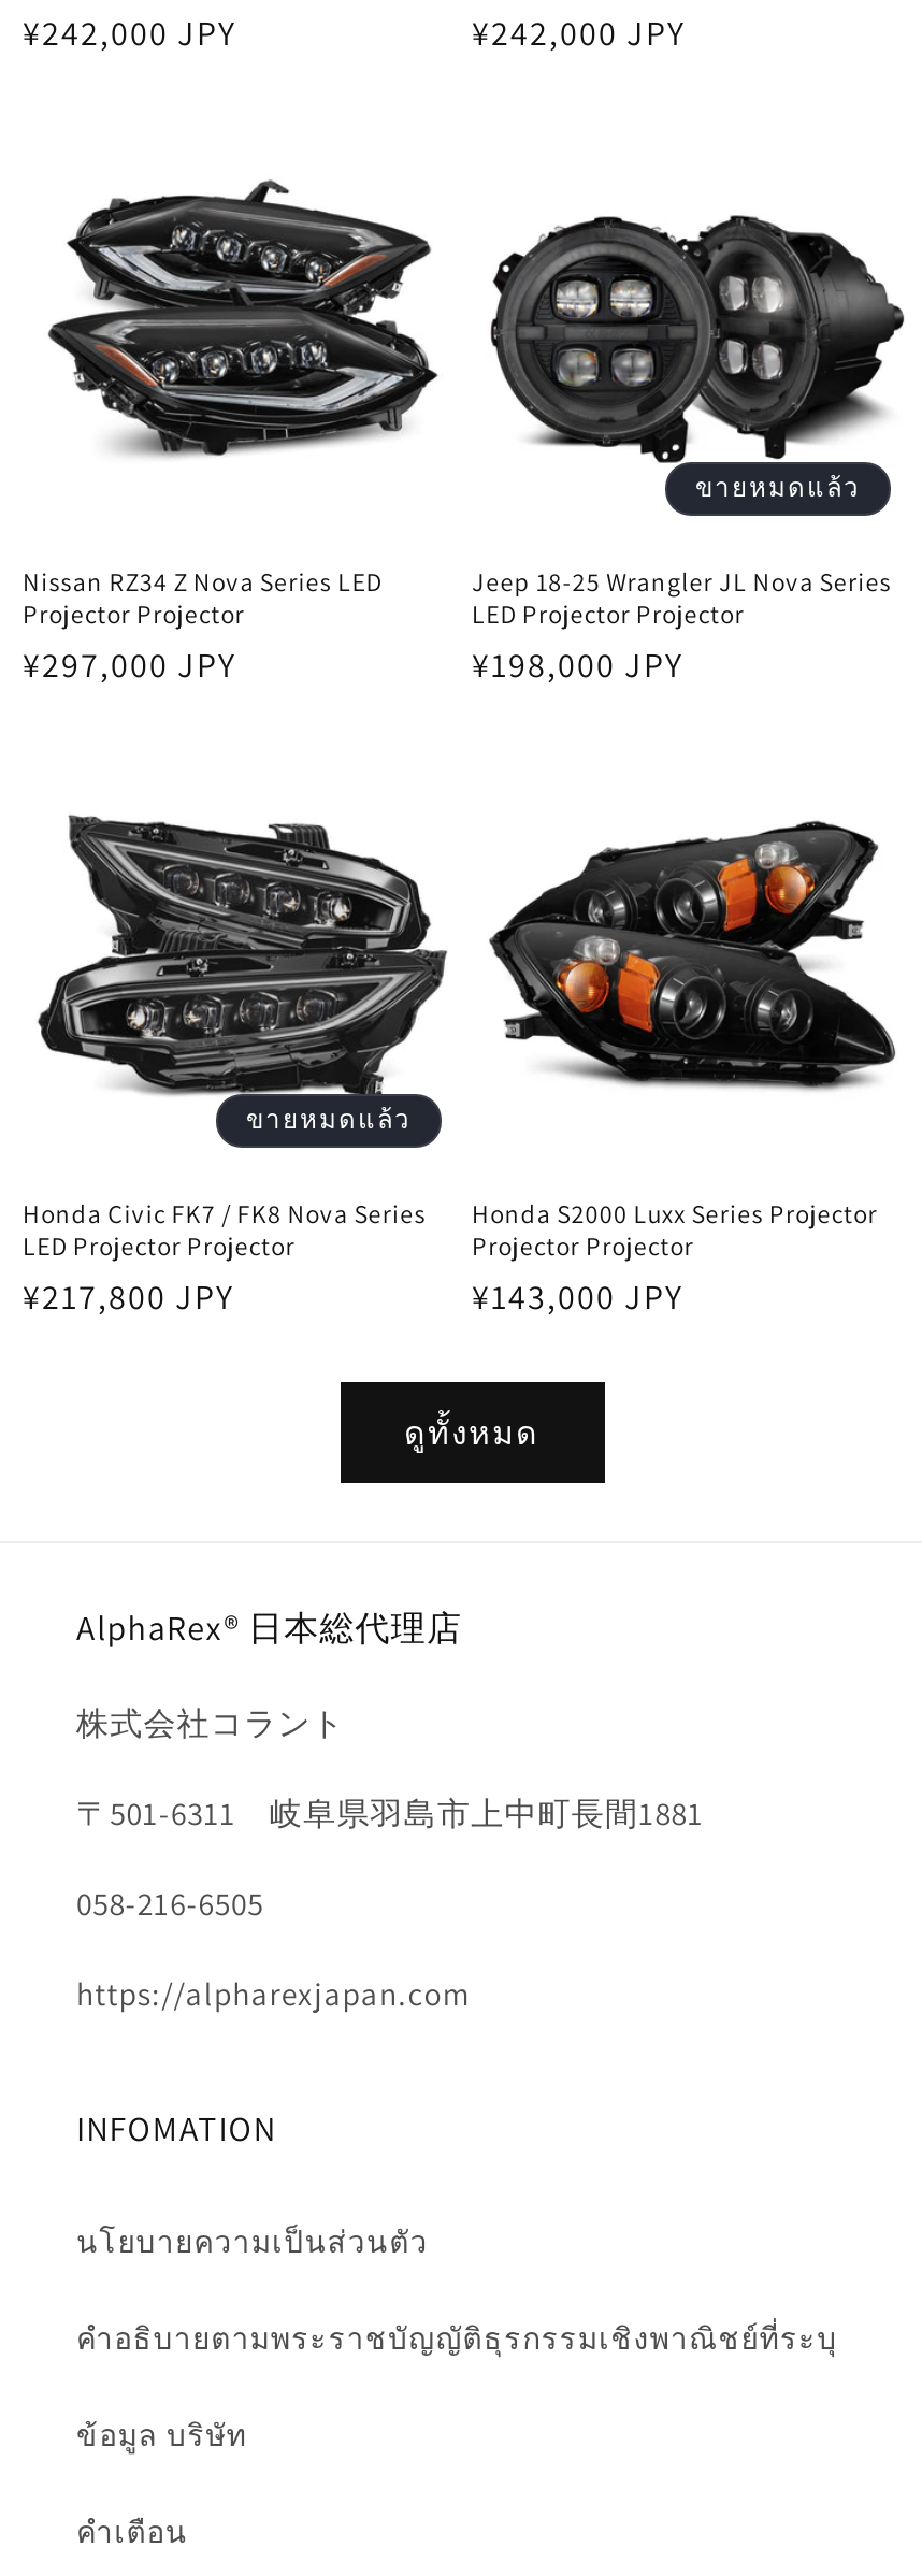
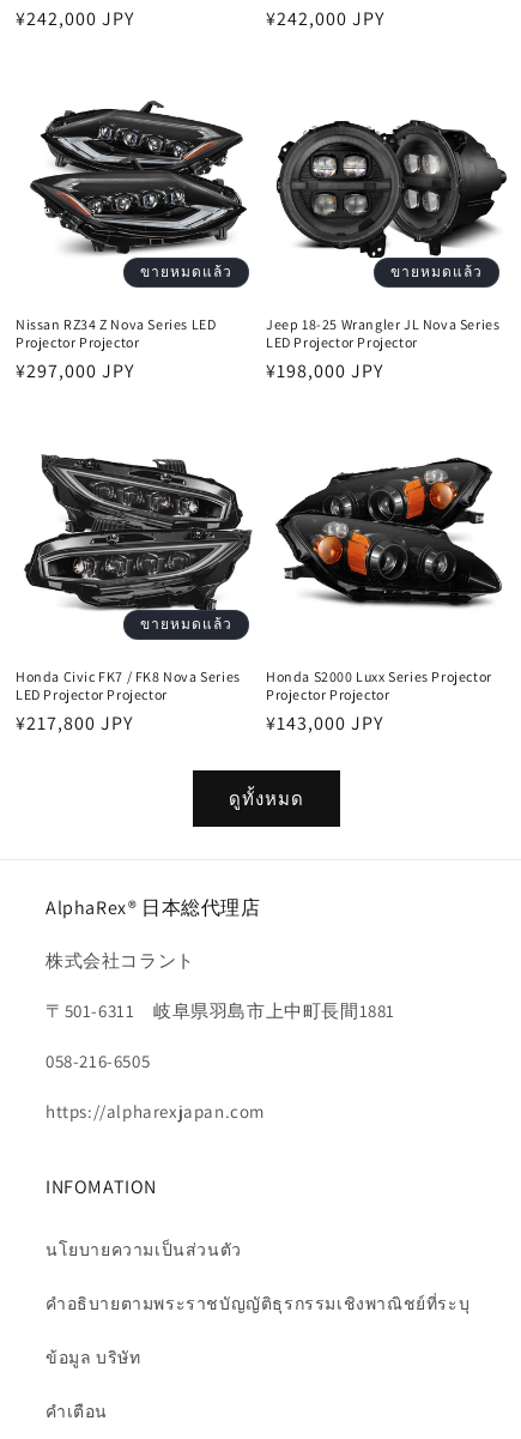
+ ขายหมดแล้ว
